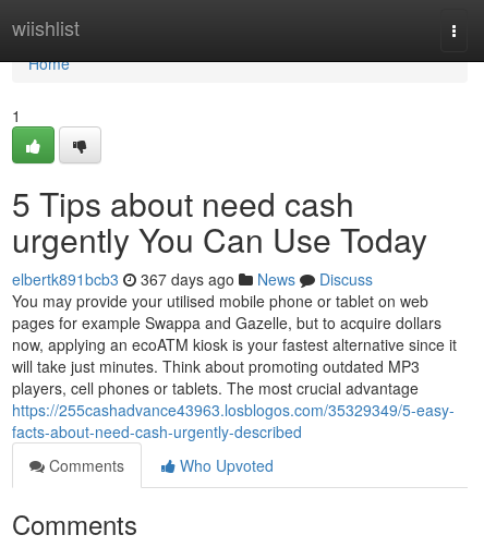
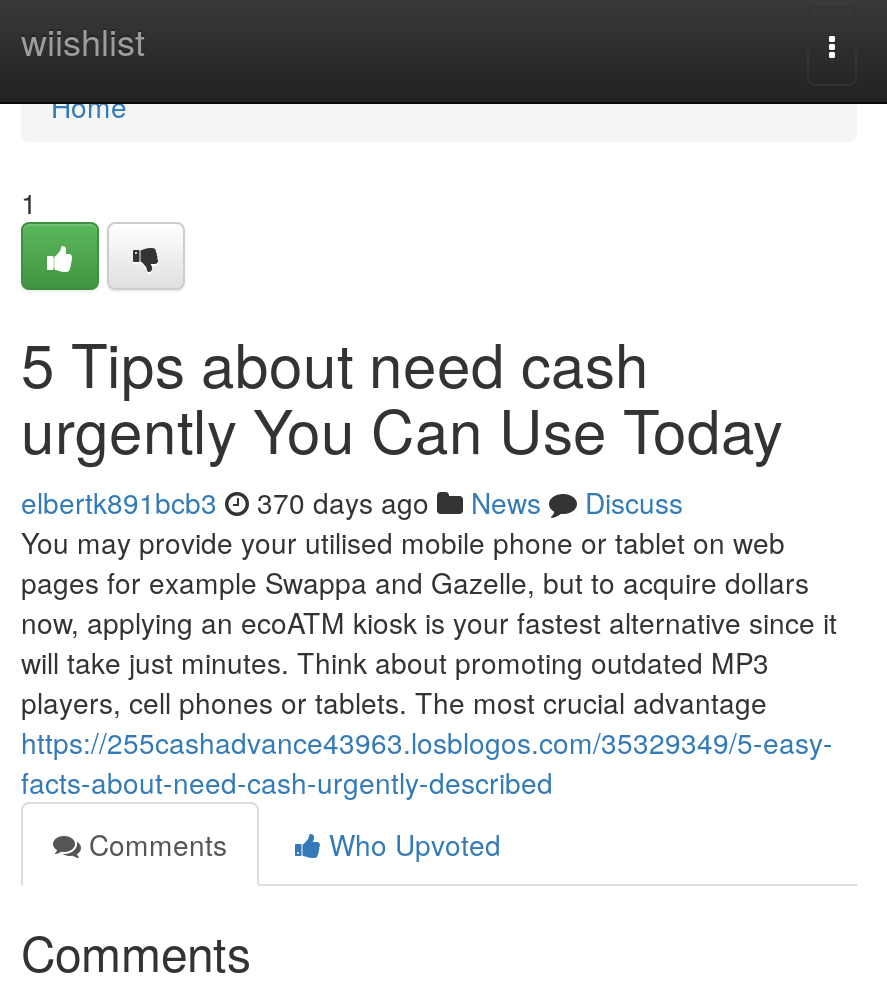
- elbertk891bcb3 367 days ago News Discuss
+ elbertk891bcb3 370 days ago News Discuss
